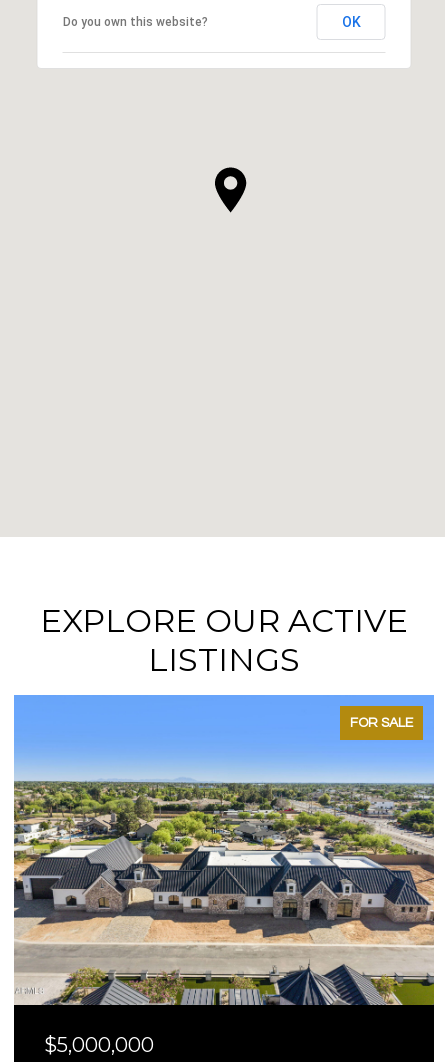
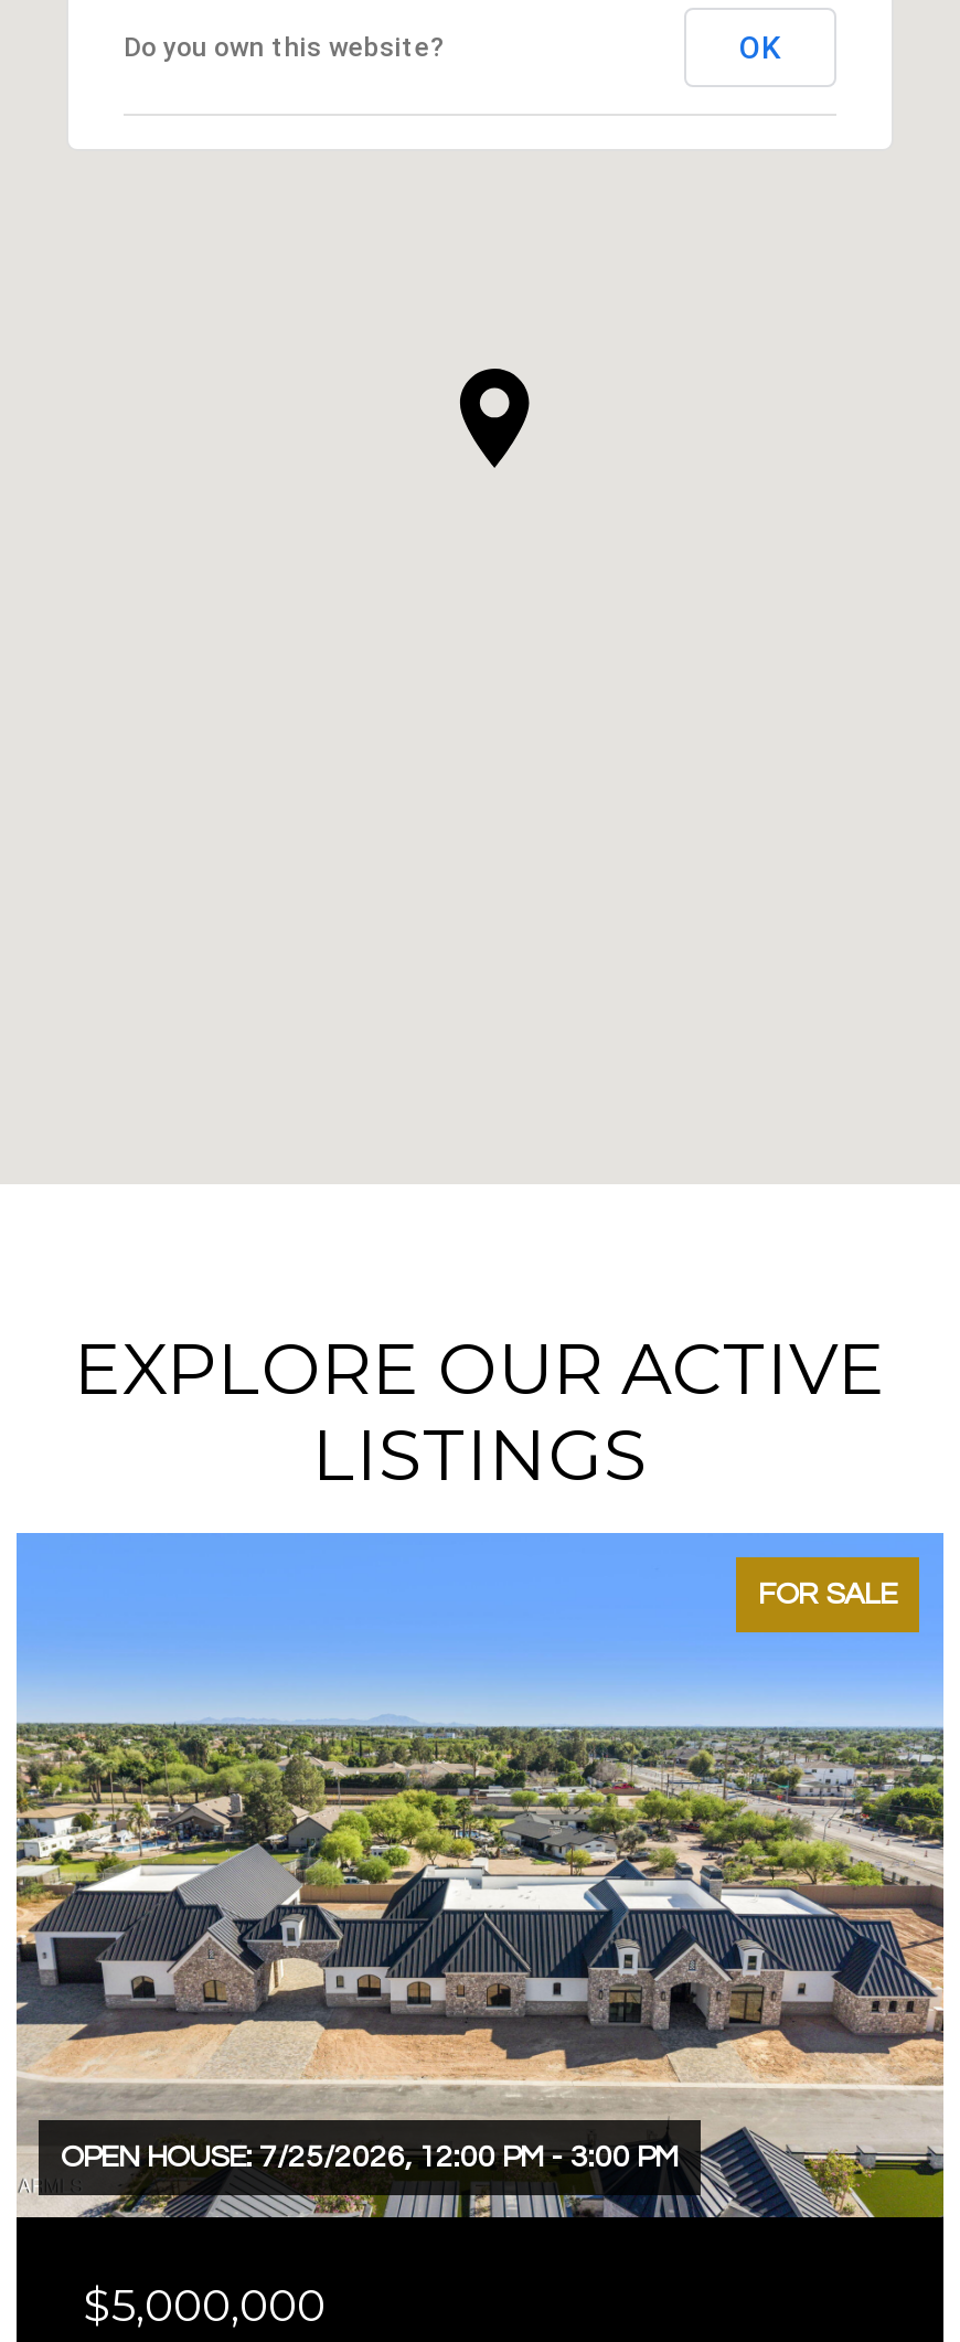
+ OPEN HOUSE: 7/25/2026, 12:00 PM - 3:00 PM
